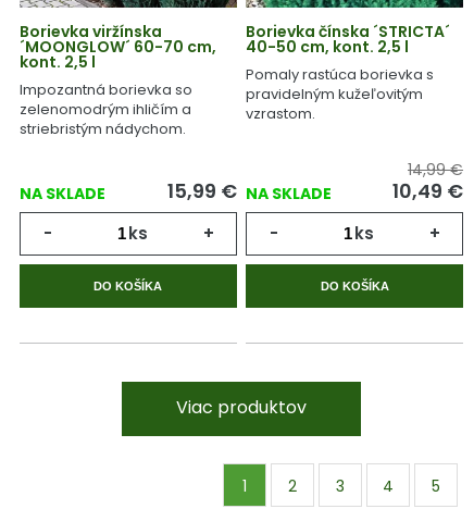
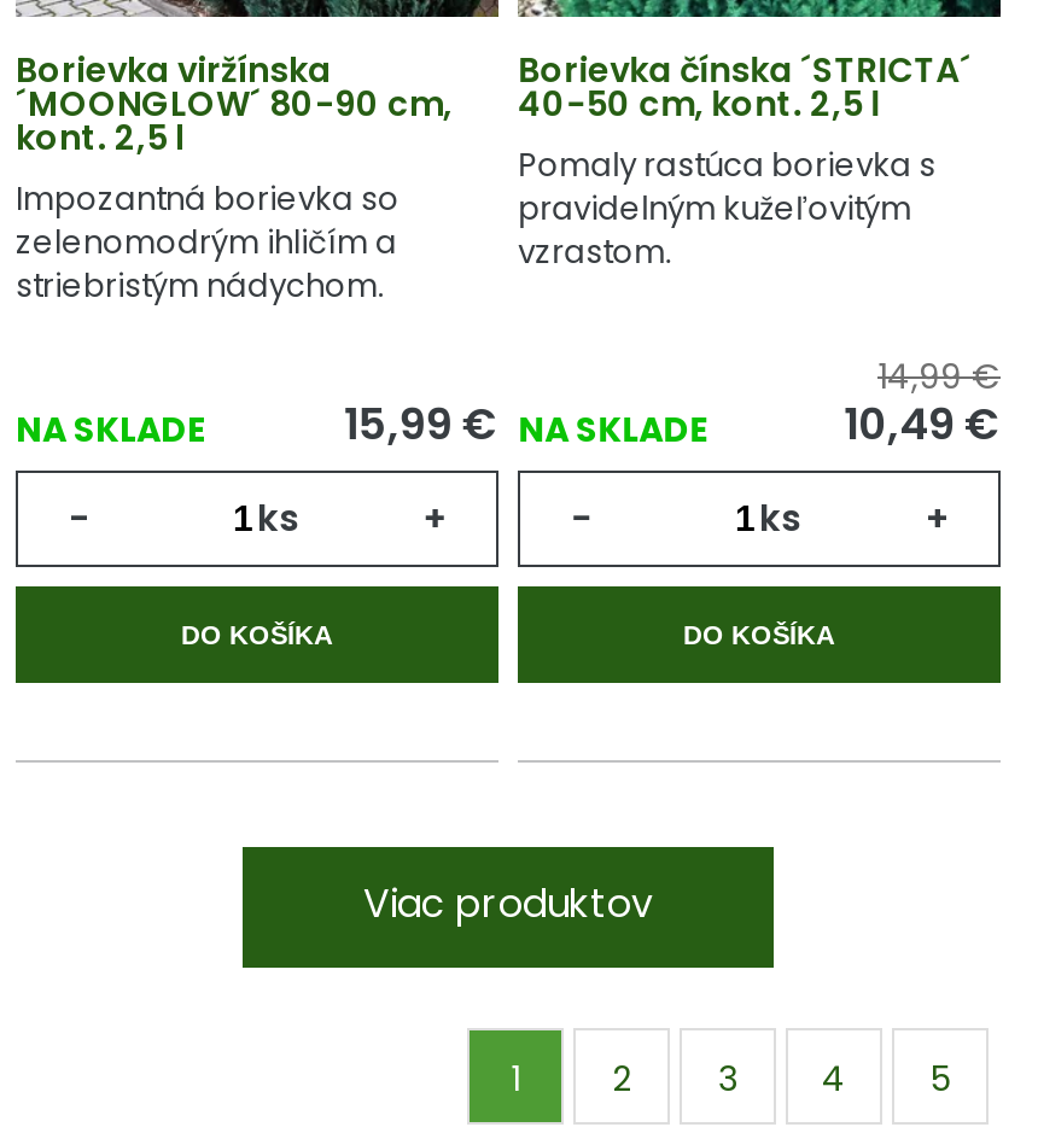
- ´MOONGLOW´ 60-70 cm, 40-50 cm, kont. 2,5 l
+ ´MOONGLOW´ 80-90 cm, 40-50 cm, kont. 2,5 l
